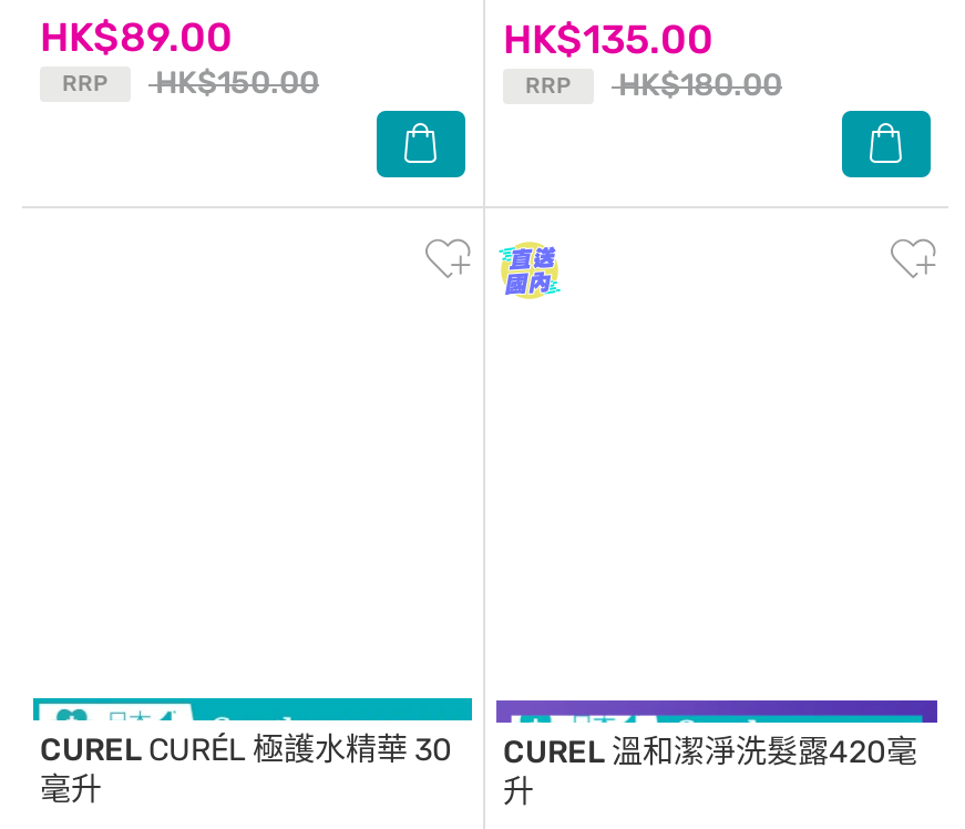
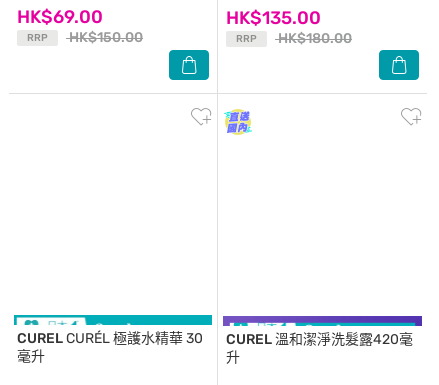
- HK$89.00
+ HK$69.00
